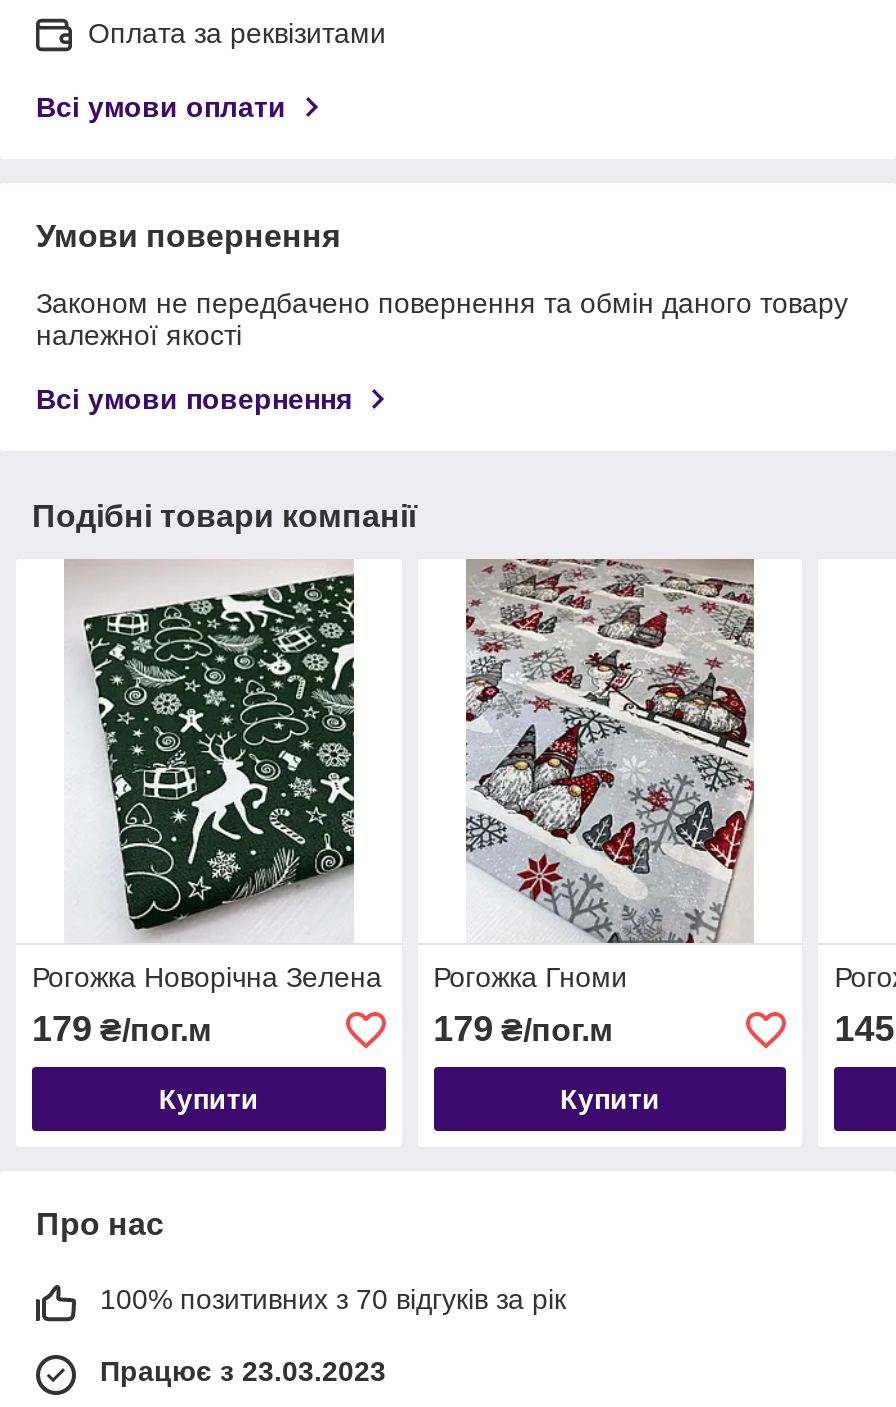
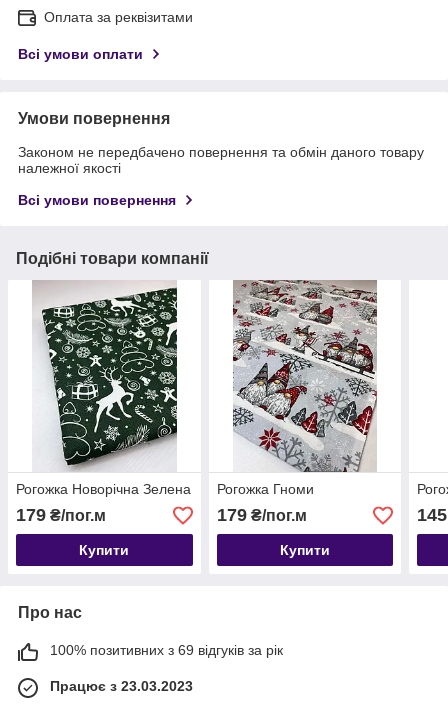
- 100% позитивних з 70 відгуків за рік
+ 100% позитивних з 69 відгуків за рік
